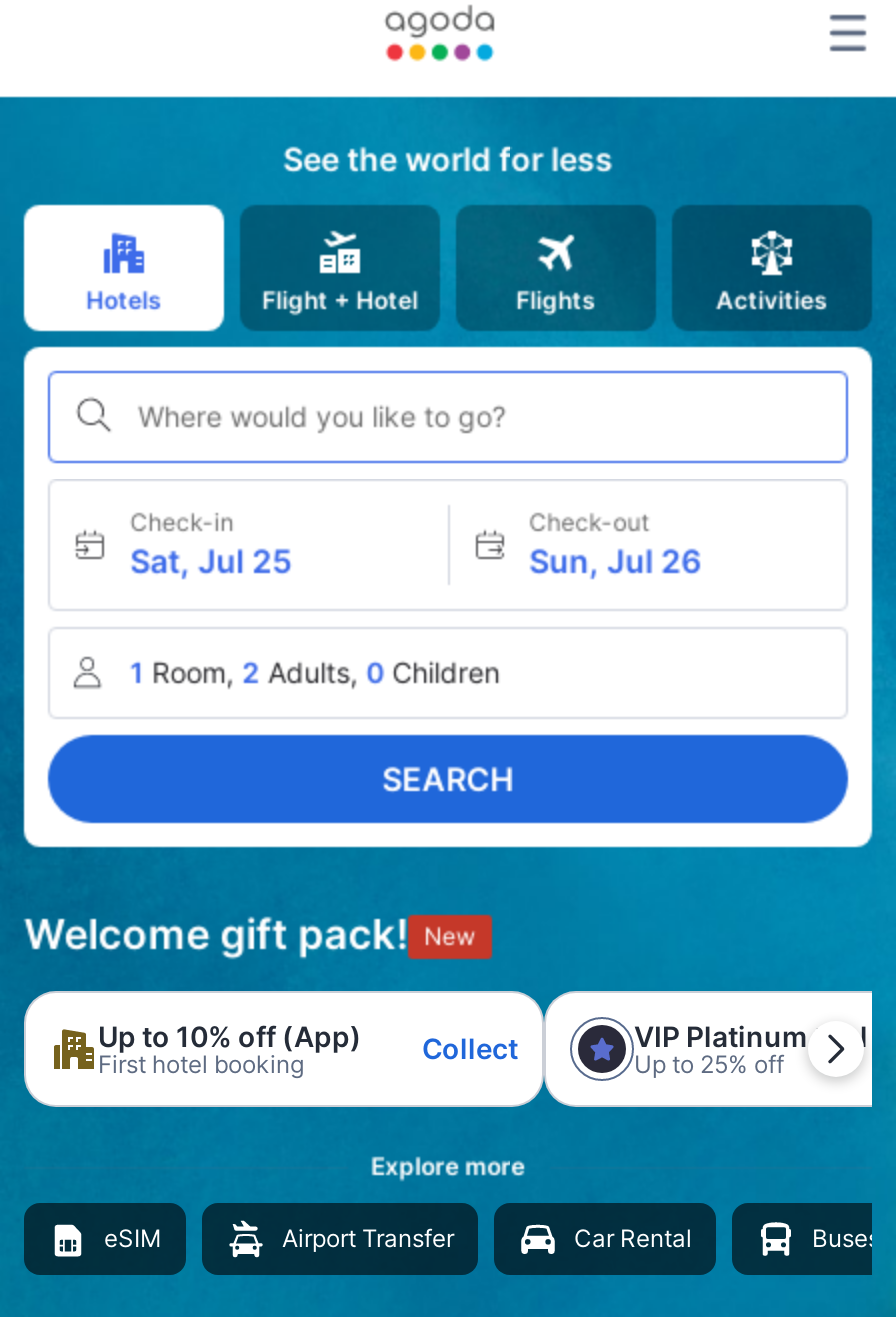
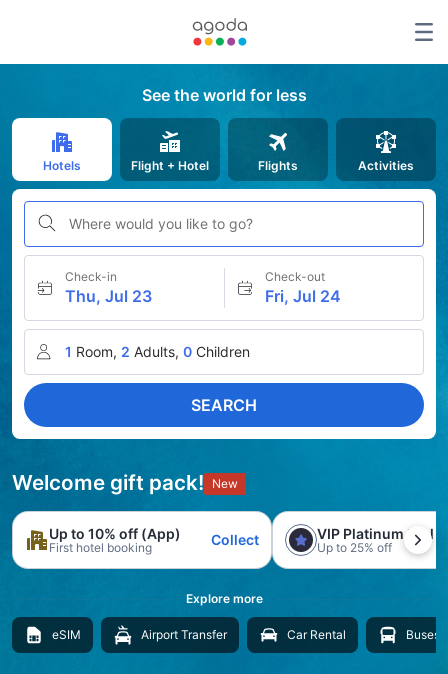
- Sat, Jul 25
+ Thu, Jul 23

- Sun, Jul 26
+ Fri, Jul 24
